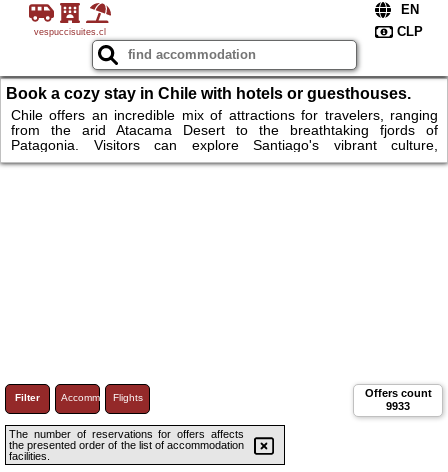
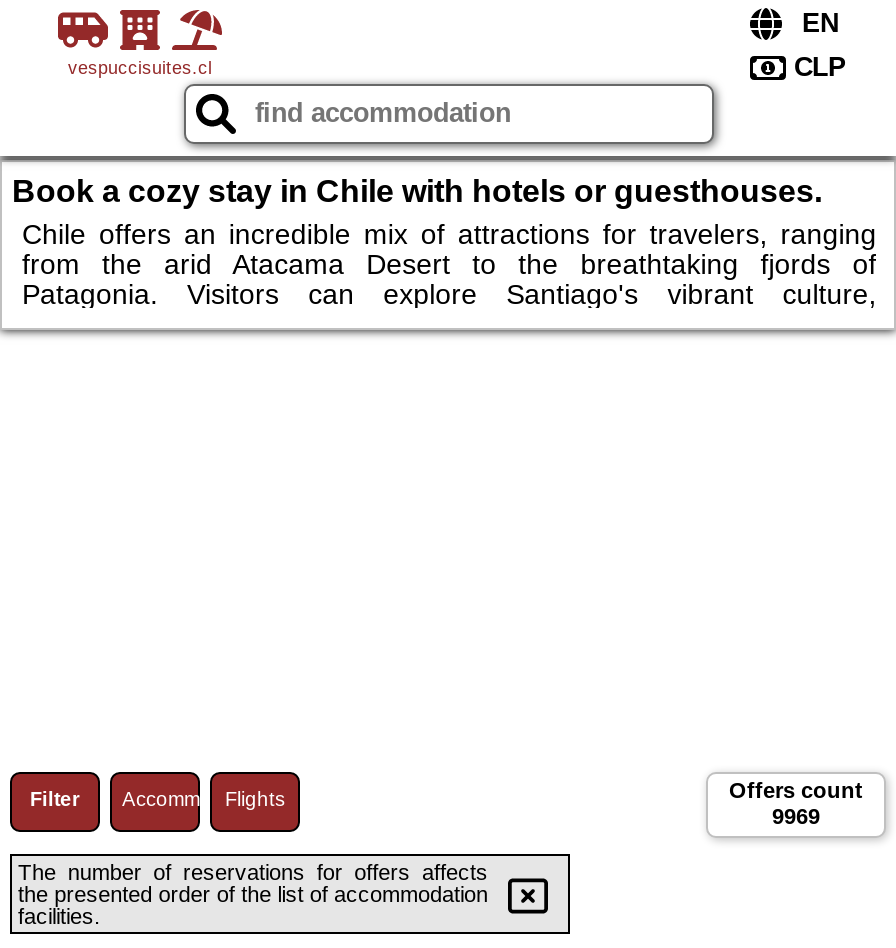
- 9933
+ 9969
